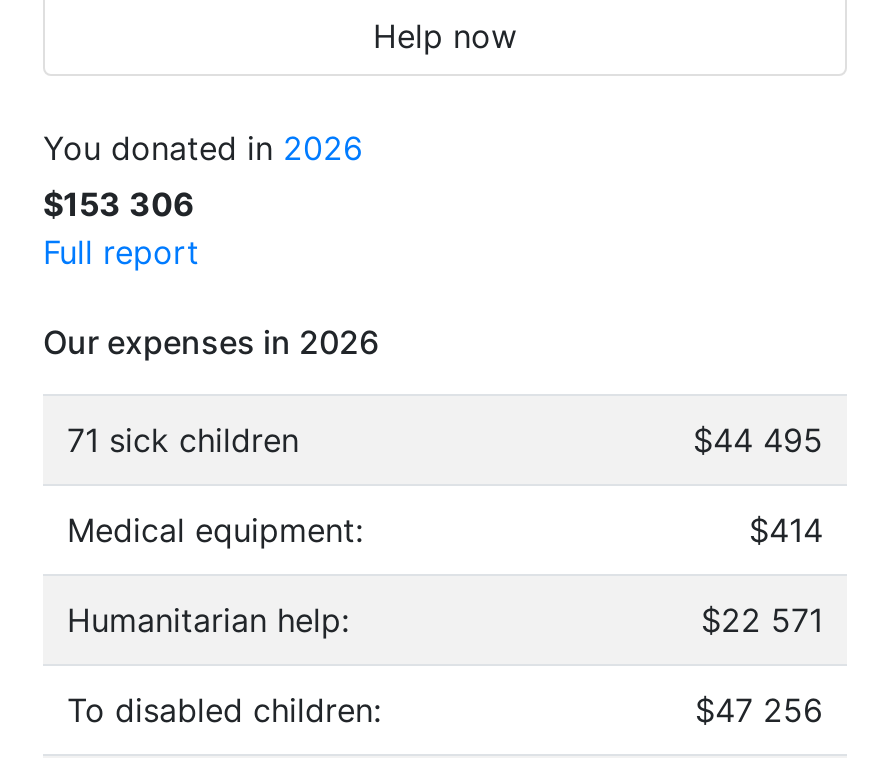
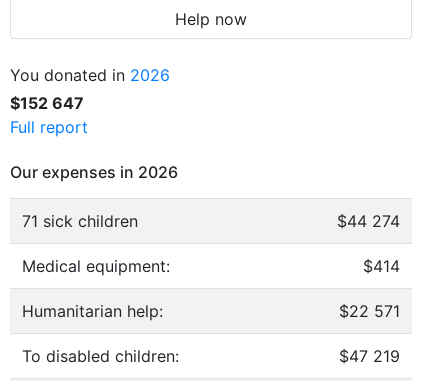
- $153 306
+ $152 647

- $44 495
+ $44 274

- $47 256
+ $47 219
